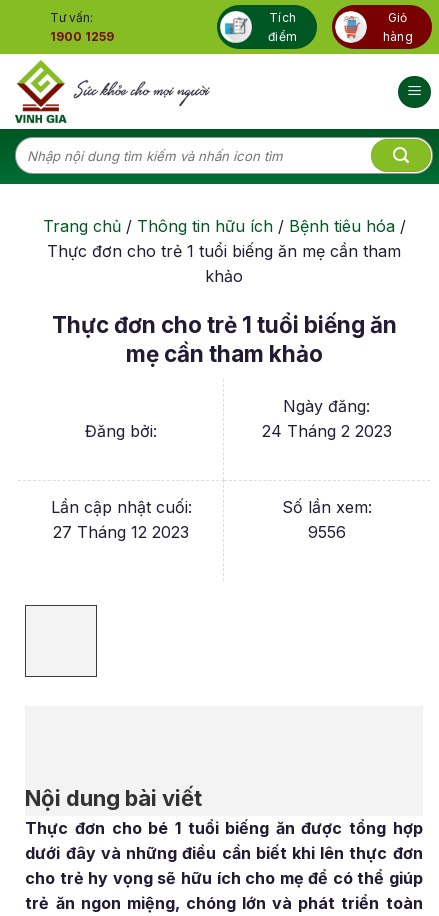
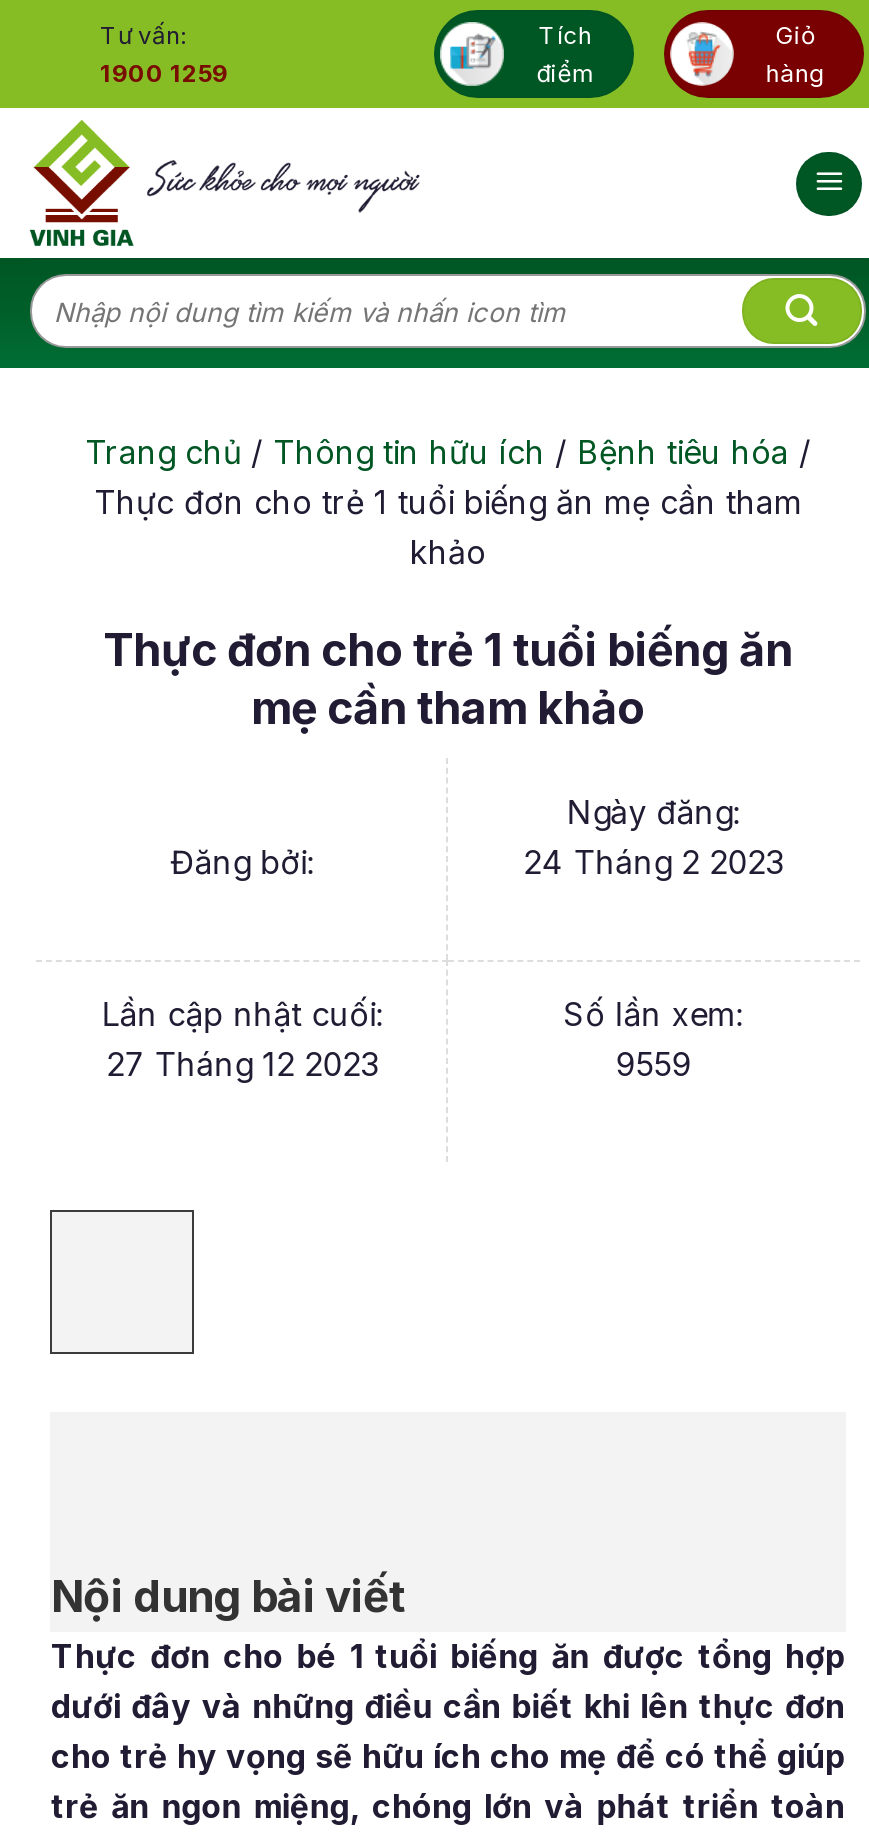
- 9556
+ 9559
